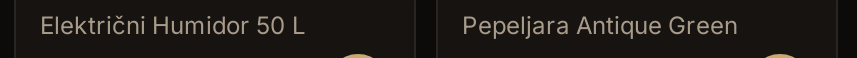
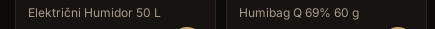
- Pepeljara Antique Green
+ Humibag Q 69% 60 g
